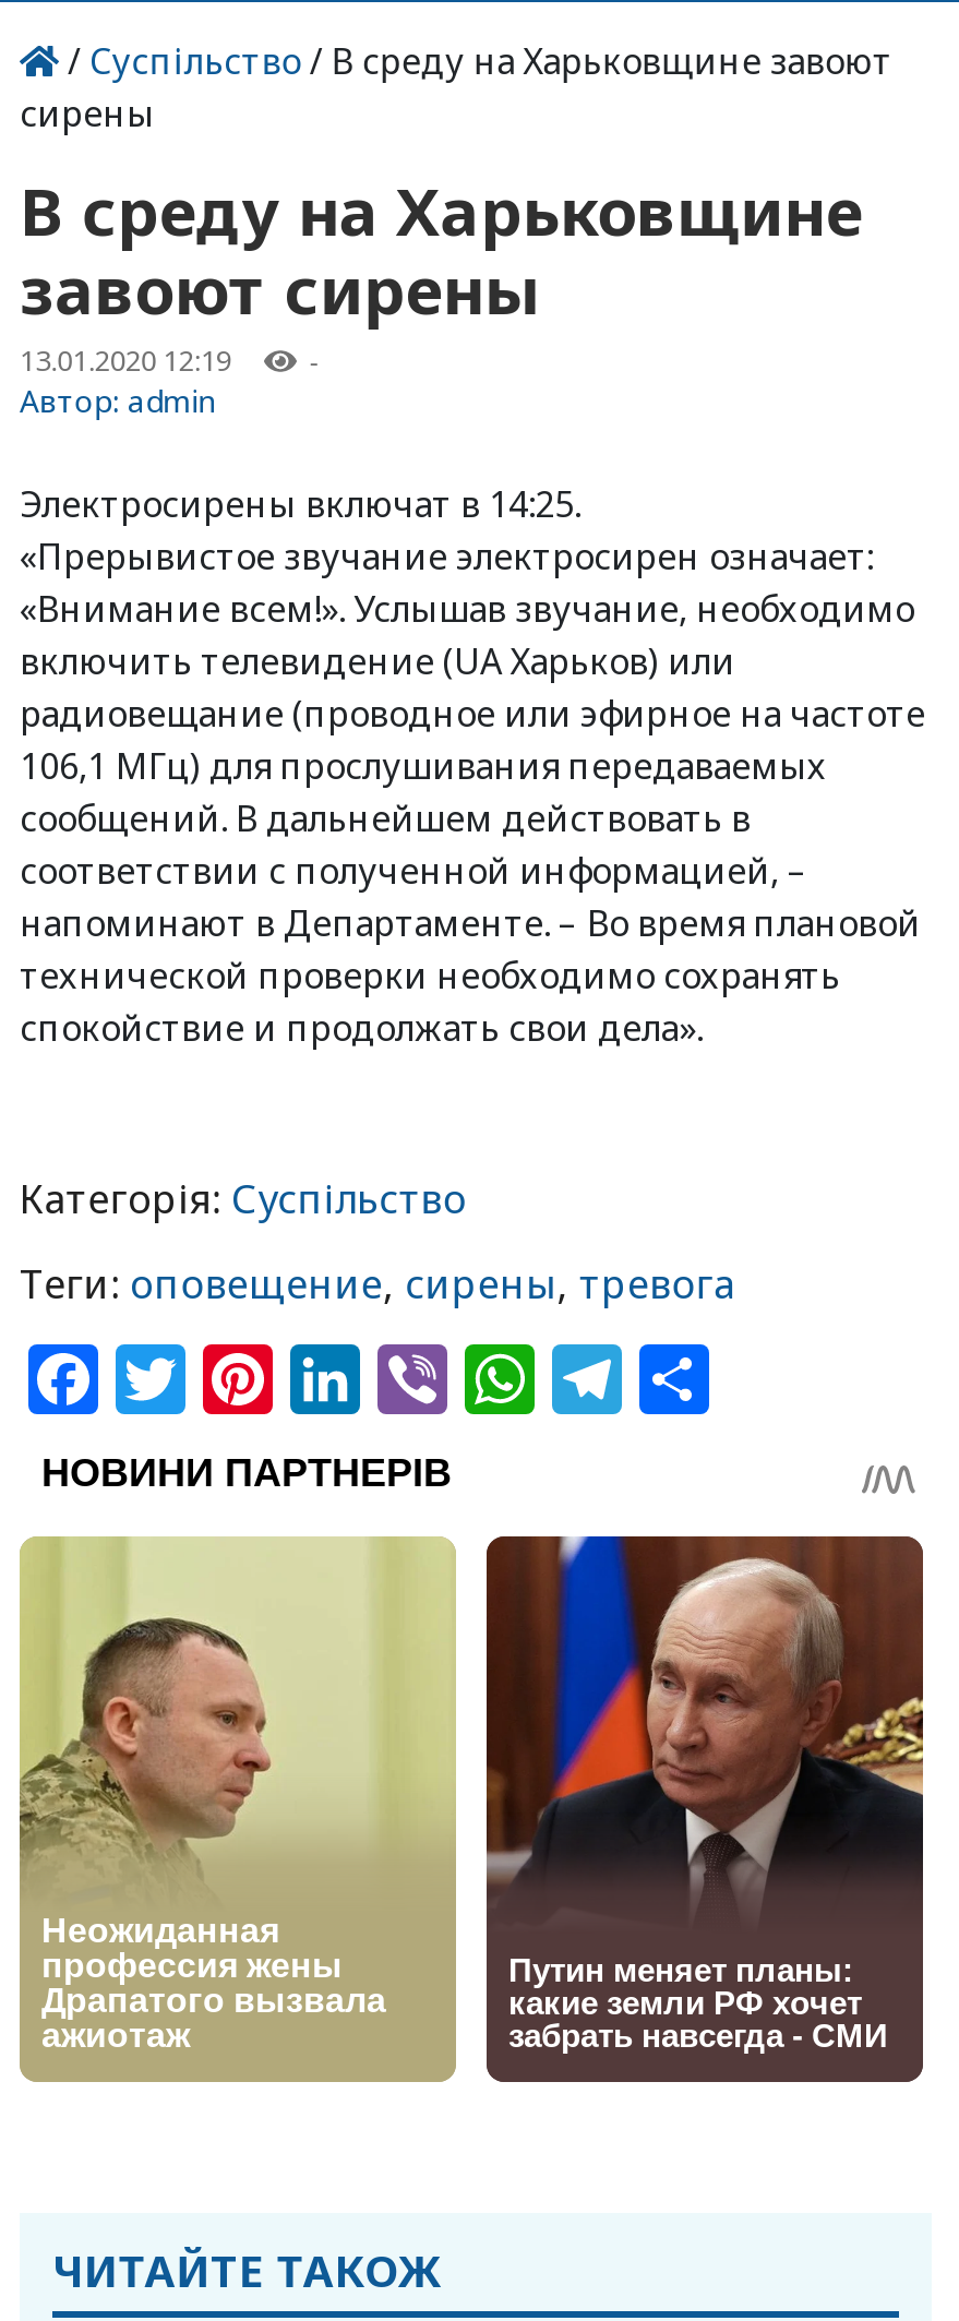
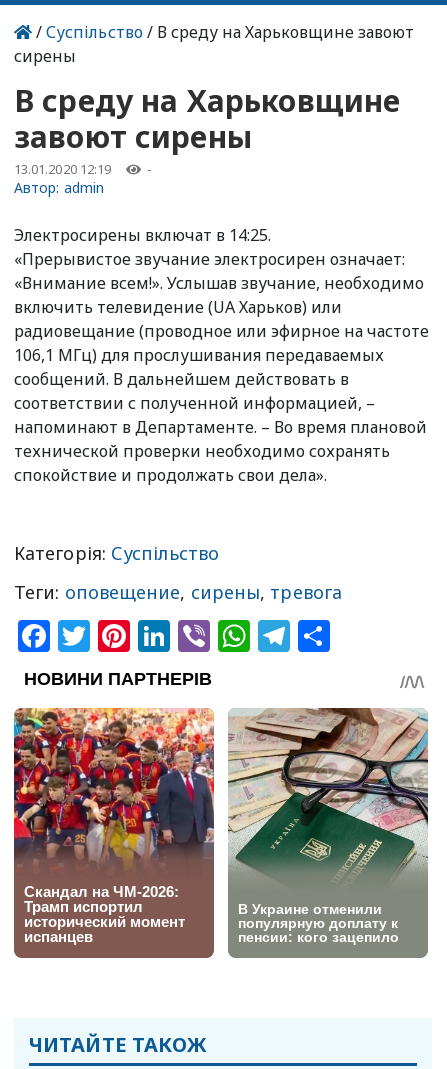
- [image]
+ [image]

- [image]
+ [image]
